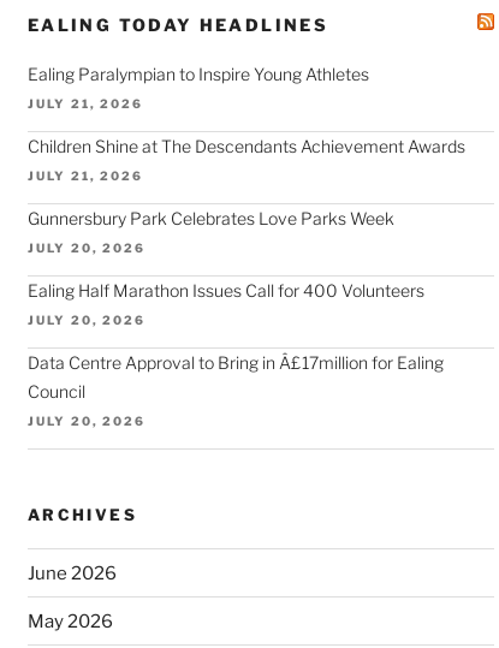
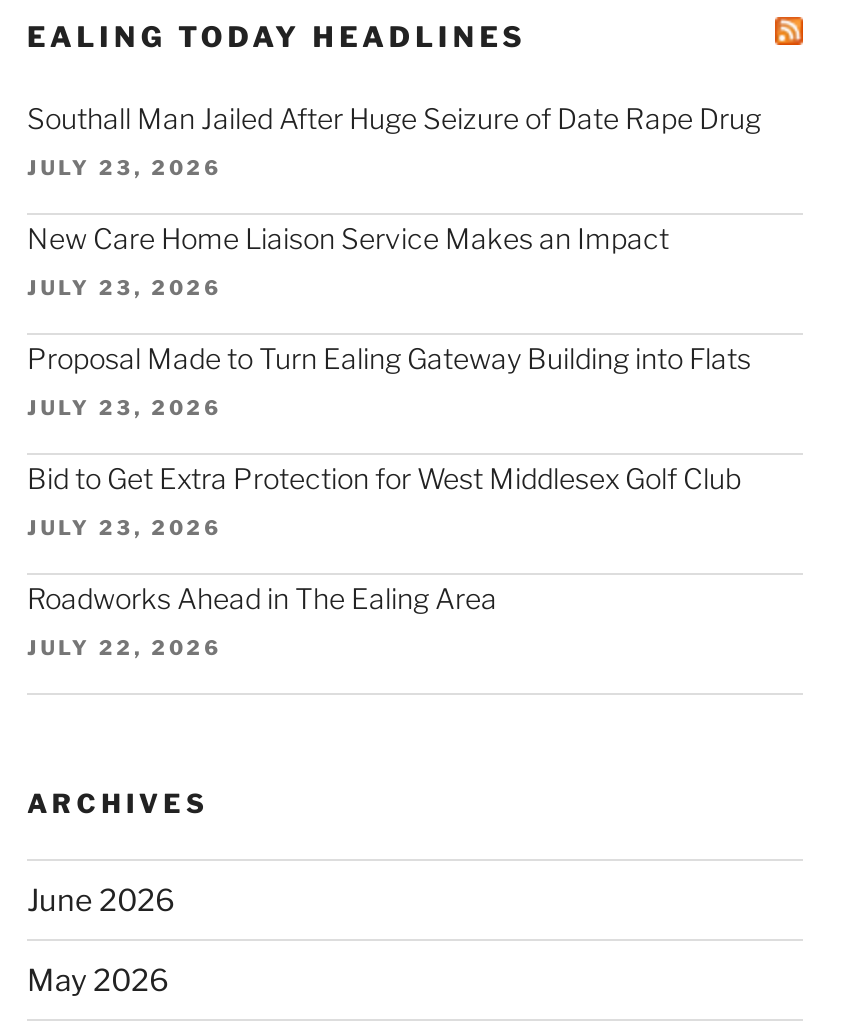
- Ealing Paralympian to Inspire Young Athletes
+ Southall Man Jailed After Huge Seizure of Date Rape Drug

- JULY 21, 2026
+ JULY 23, 2026

- Children Shine at The Descendants Achievement Awards
+ New Care Home Liaison Service Makes an Impact

- JULY 21, 2026
+ JULY 23, 2026

- Gunnersbury Park Celebrates Love Parks Week
+ Proposal Made to Turn Ealing Gateway Building into Flats

- JULY 20, 2026
+ JULY 23, 2026

- Ealing Half Marathon Issues Call for 400 Volunteers
+ Bid to Get Extra Protection for West Middlesex Golf Club

- JULY 20, 2026
+ JULY 23, 2026

- Data Centre Approval to Bring in Â£17million for Ealing
- Council
+ Roadworks Ahead in The Ealing Area

- JULY 20, 2026
+ JULY 22, 2026
